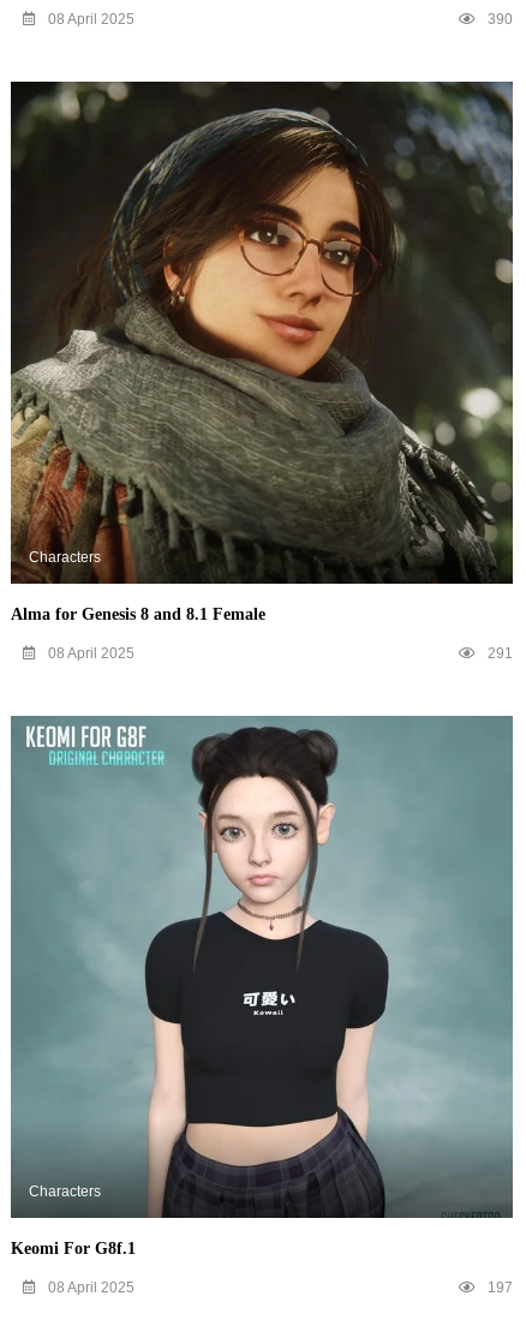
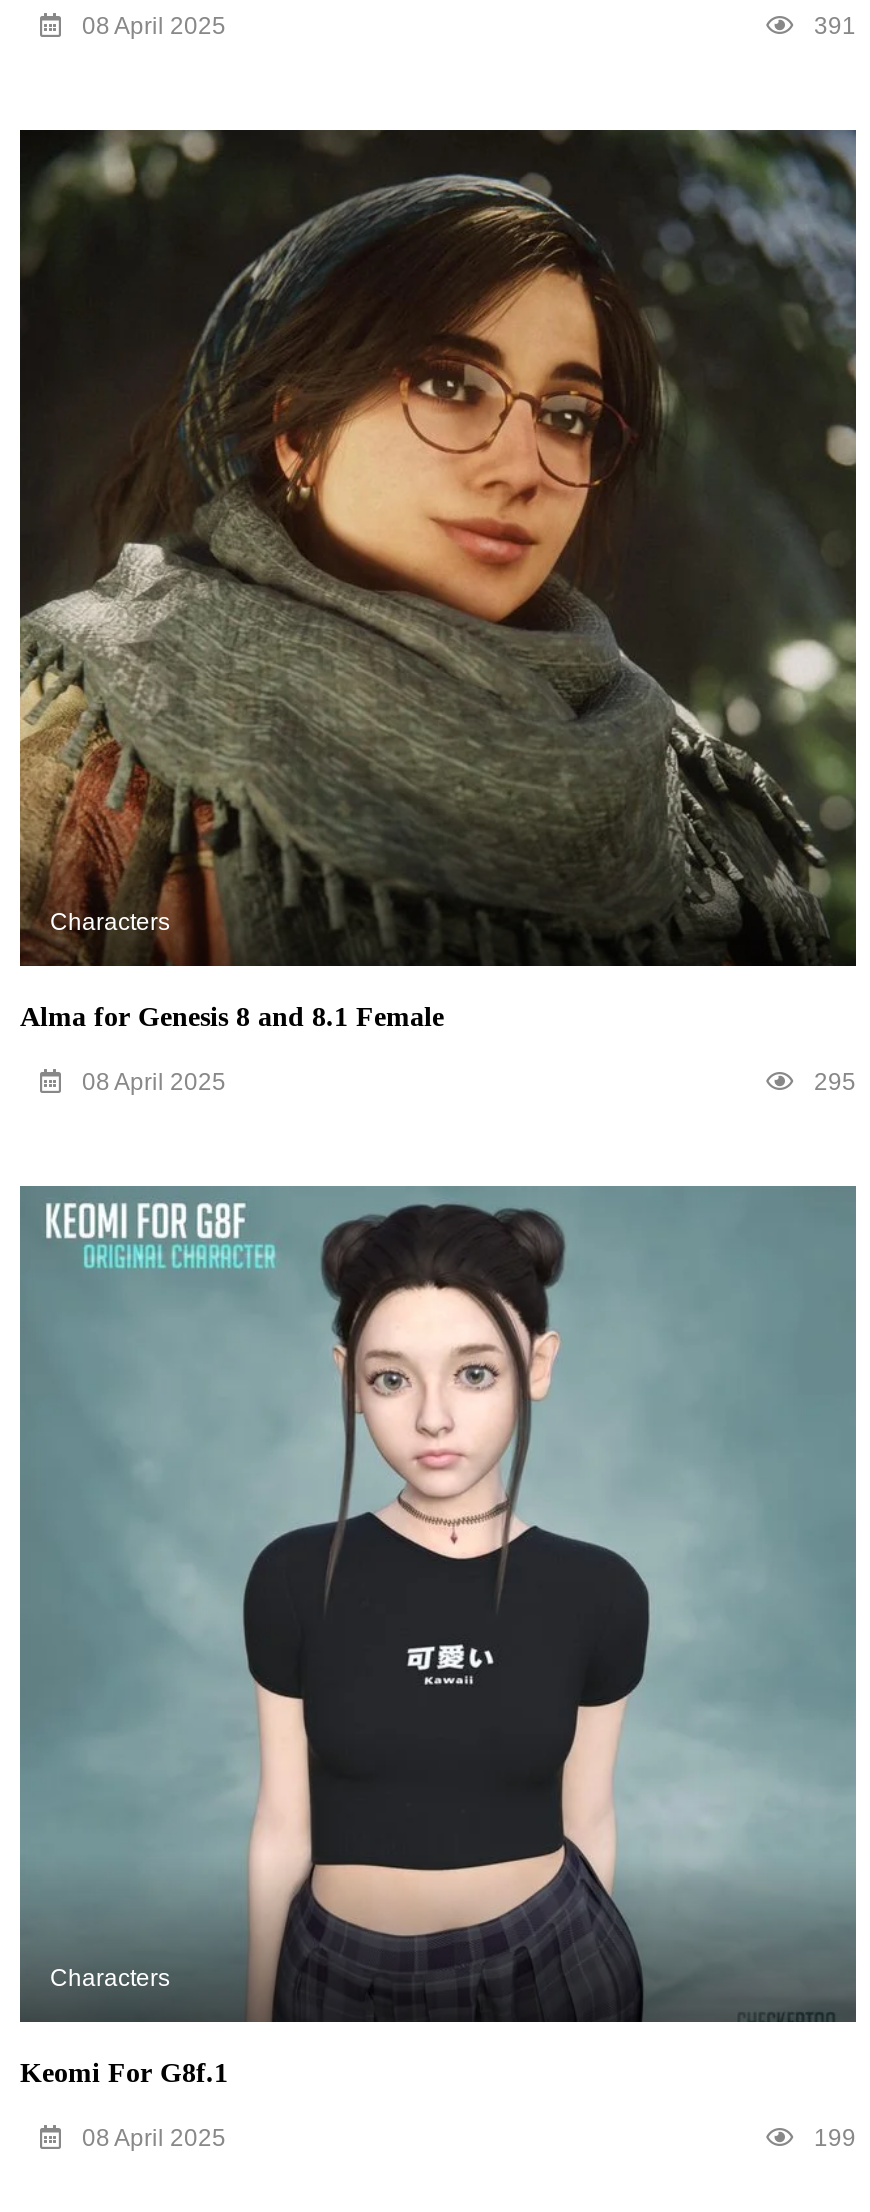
- 390
+ 391

- 291
+ 295

- 197
+ 199
